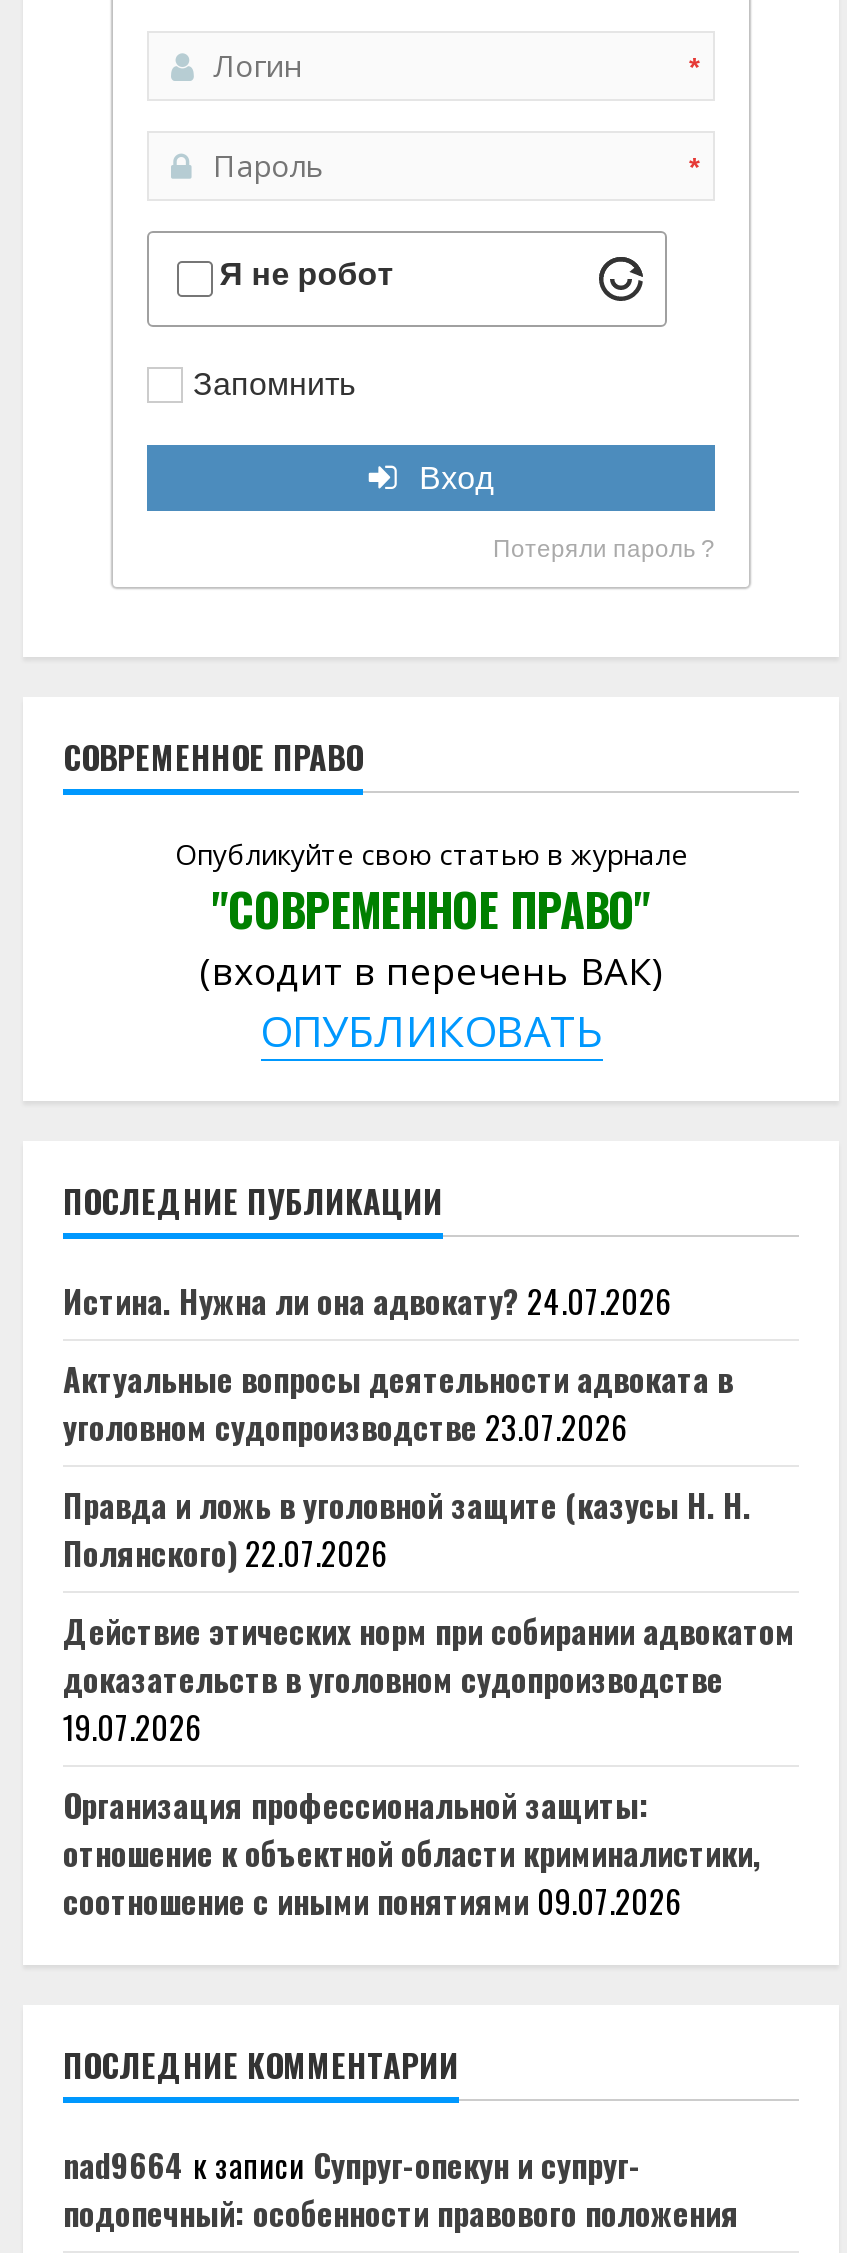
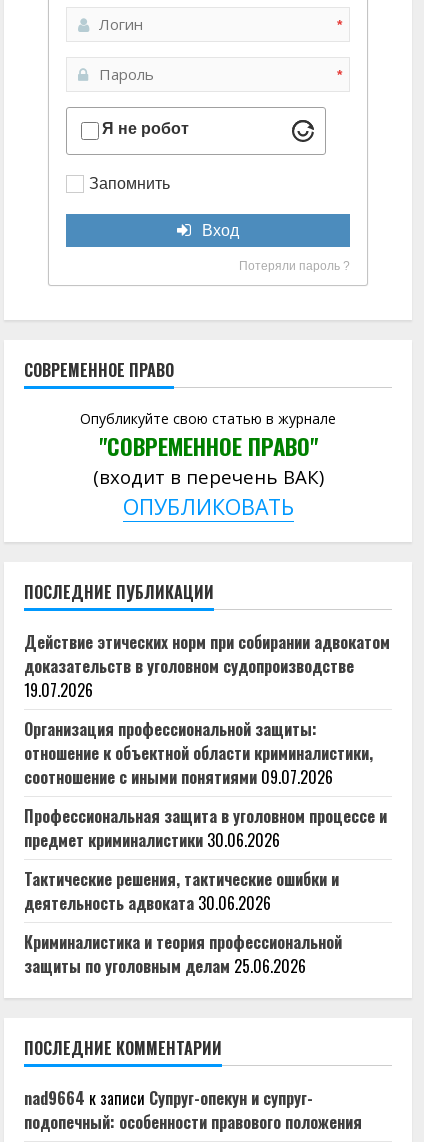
- Истина. Нужна ли она адвокату? 24.07.2026
- Актуальные вопросы деятельности адвоката в
- уголовном судопроизводстве 23.07.2026
- Правда и ложь в уголовной защите (казусы Н. Н.
- Полянского) 22.07.2026

moved up: Действие этических норм при собирании адвокатом | доказательств в уголовном судопроизводстве | 19.07.2026 | Организация профессиональной защиты: | отношение к объектной области криминалистики, | соотношение с иными понятиями 09.07.2026

+ Профессиональная защита в уголовном процессе и
+ предмет криминалистики 30.06.2026
+ Тактические решения, тактические ошибки и
+ деятельность адвоката 30.06.2026
+ Криминалистика и теория профессиональной
+ защиты по уголовным делам 25.06.2026
